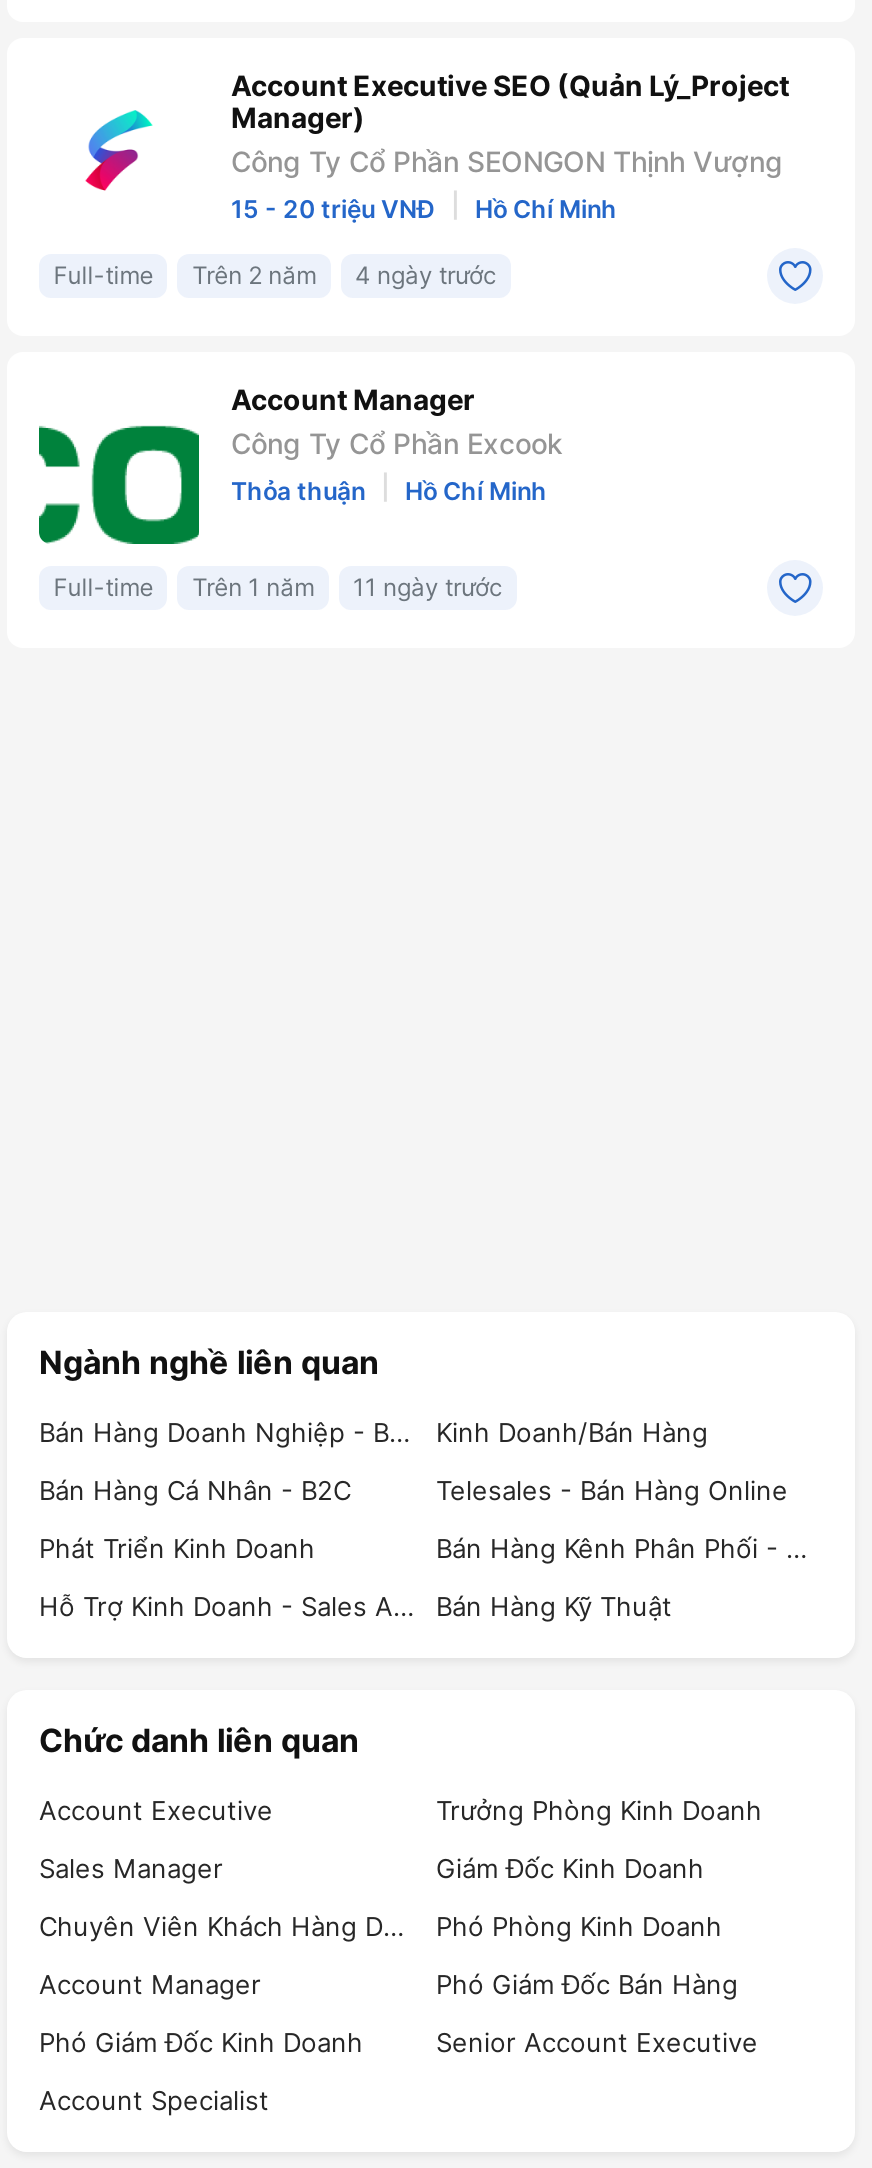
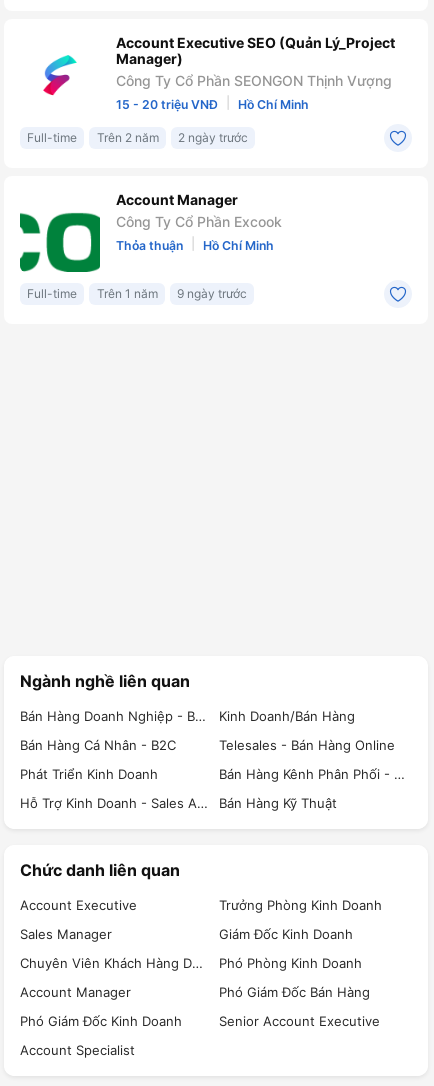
- Full-time Trên 2 năm 4 ngày trước
+ Full-time Trên 2 năm 2 ngày trước

- Full-time Trên 1 năm 11 ngày trước
+ Full-time Trên 1 năm 9 ngày trước
